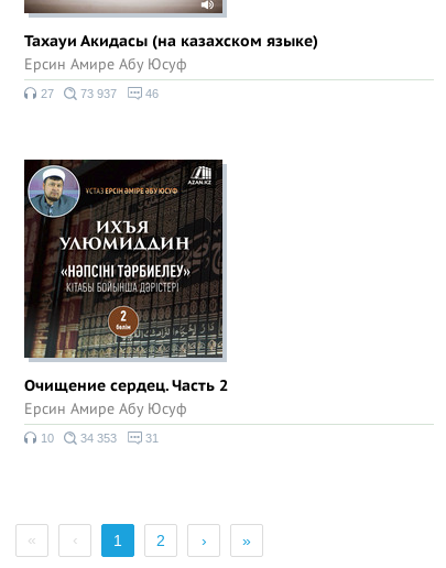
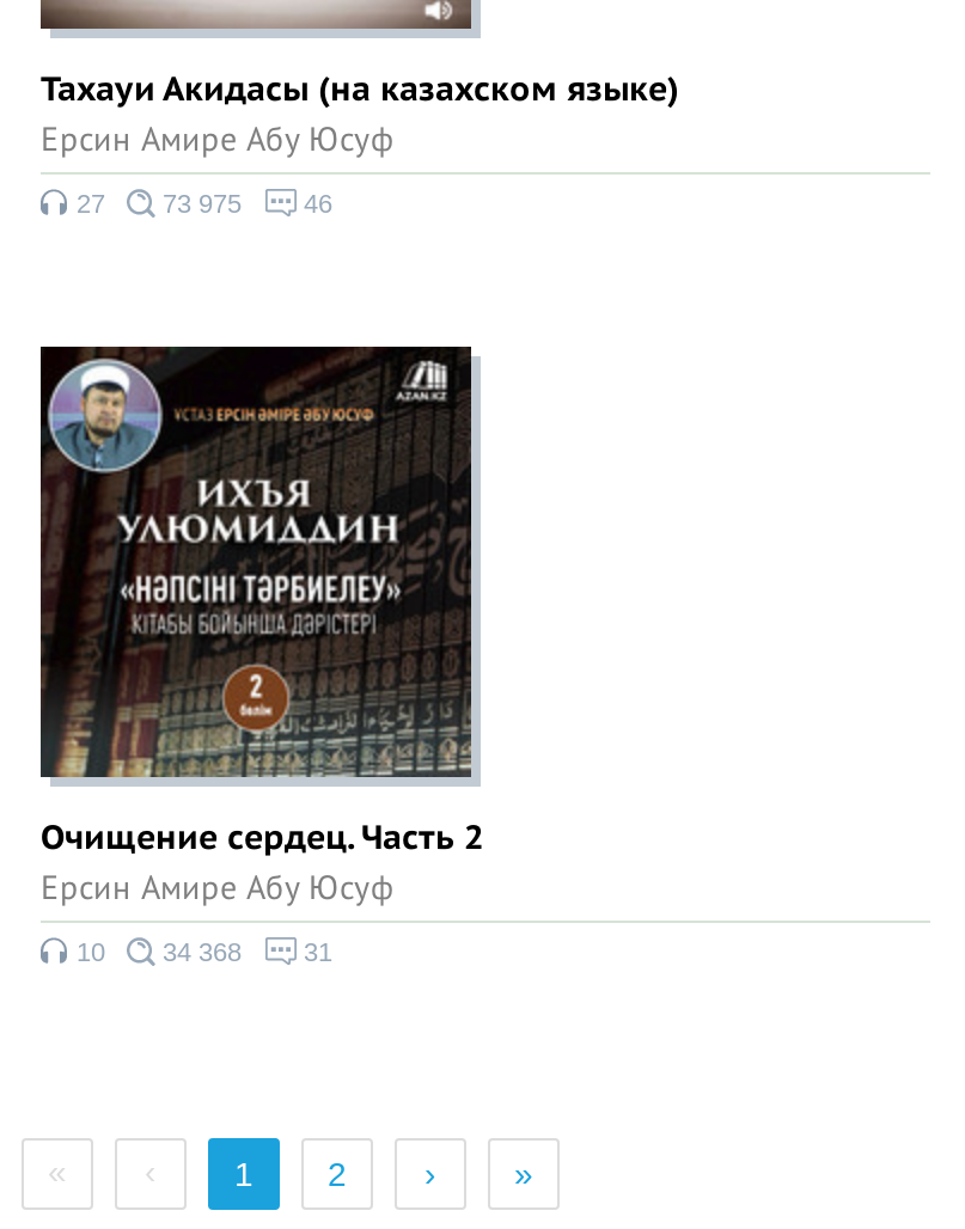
- 27 73 937 46
+ 27 73 975 46

- 10 34 353 31
+ 10 34 368 31
